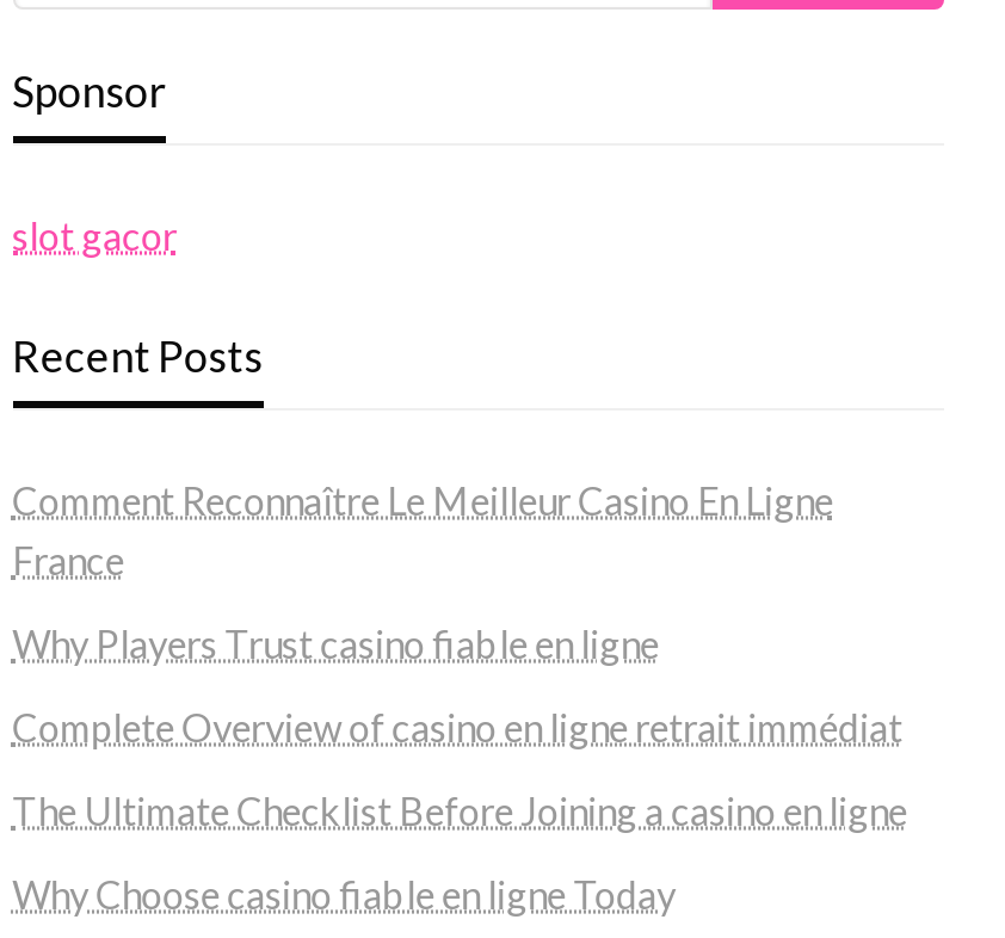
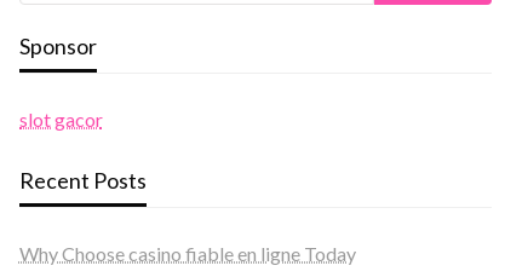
- Comment Reconnaître Le Meilleur Casino En Ligne
- France
- Why Players Trust casino fiable en ligne
- Complete Overview of casino en ligne retrait immédiat
- The Ultimate Checklist Before Joining a casino en ligne
